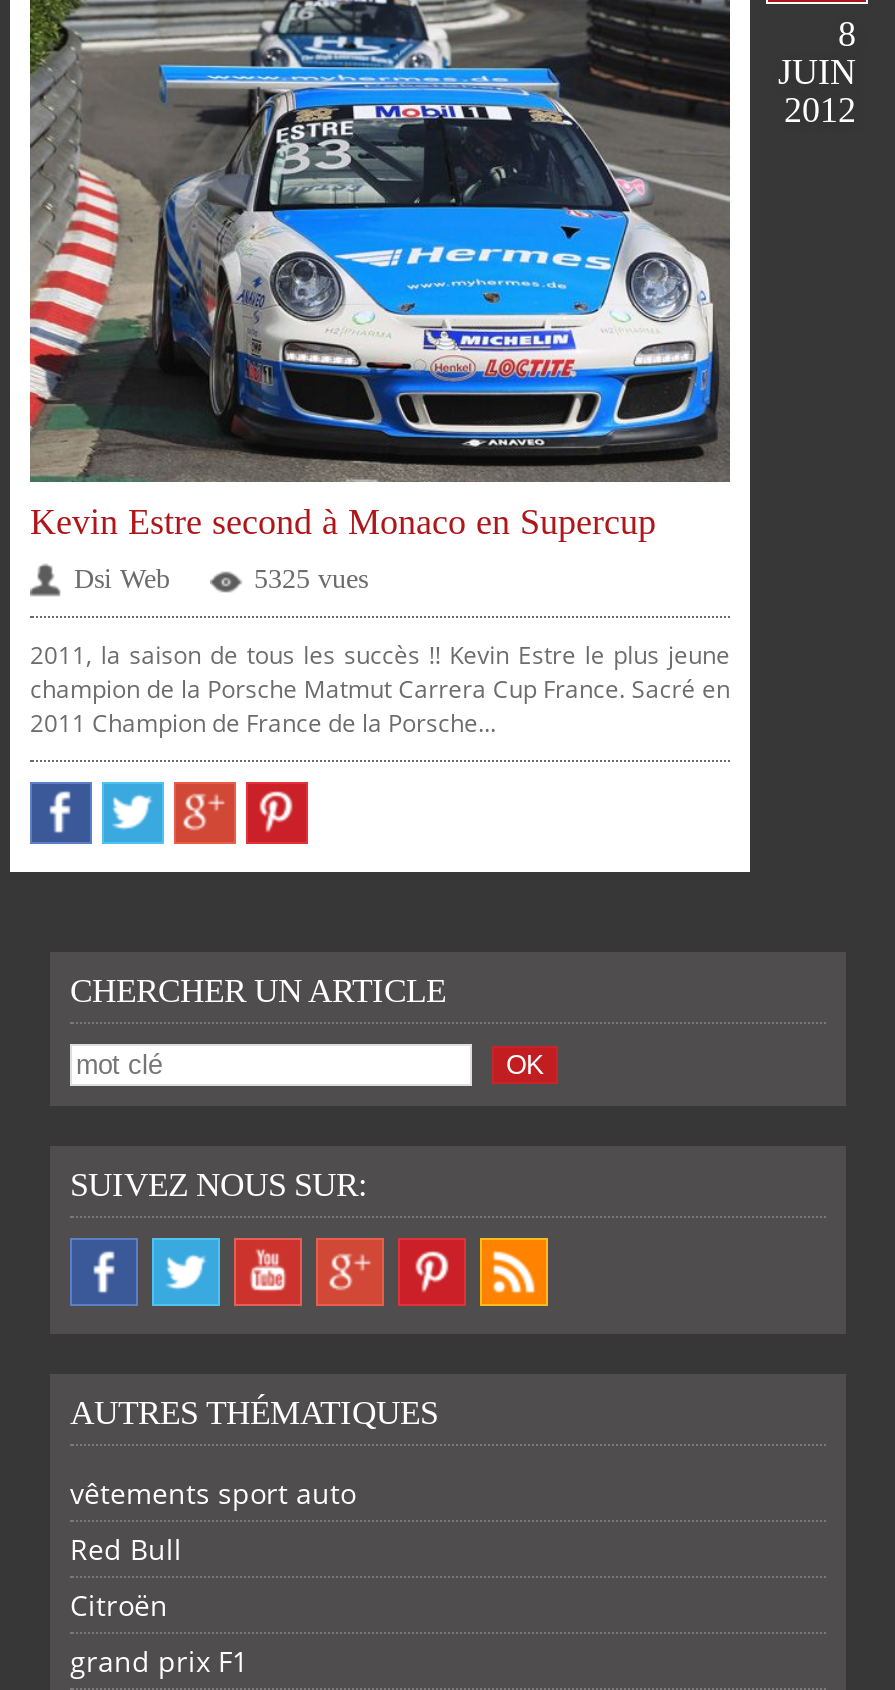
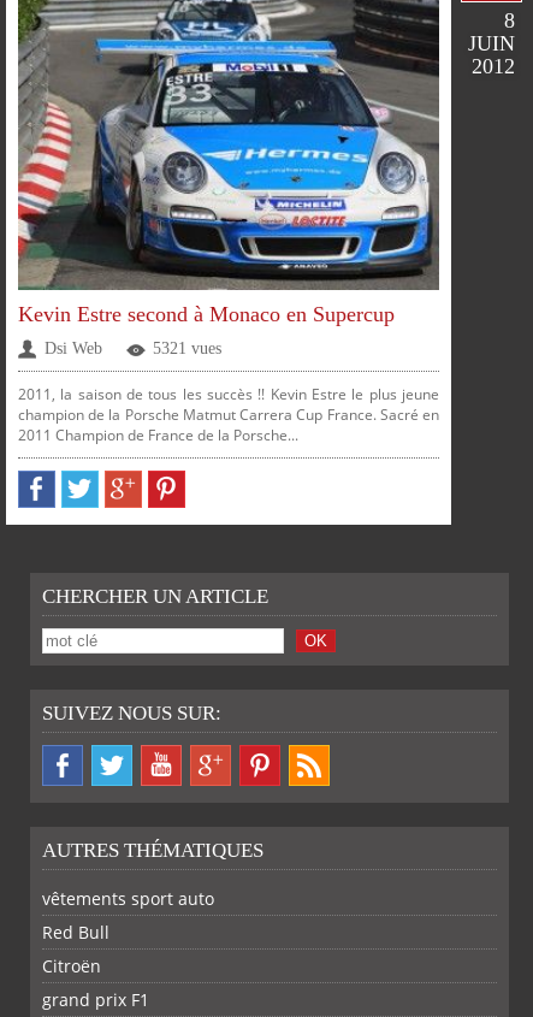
- 5325 vues
+ 5321 vues
